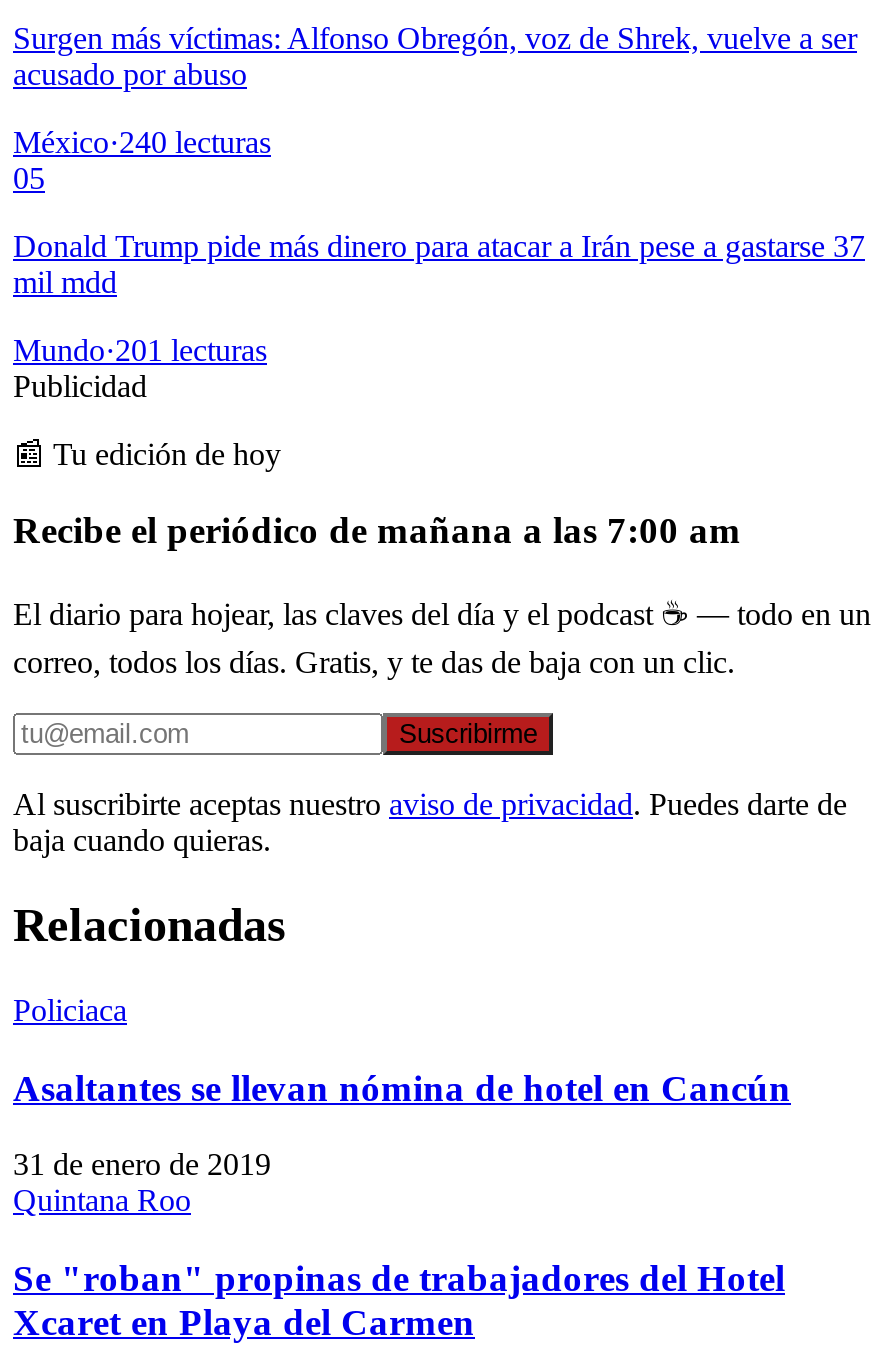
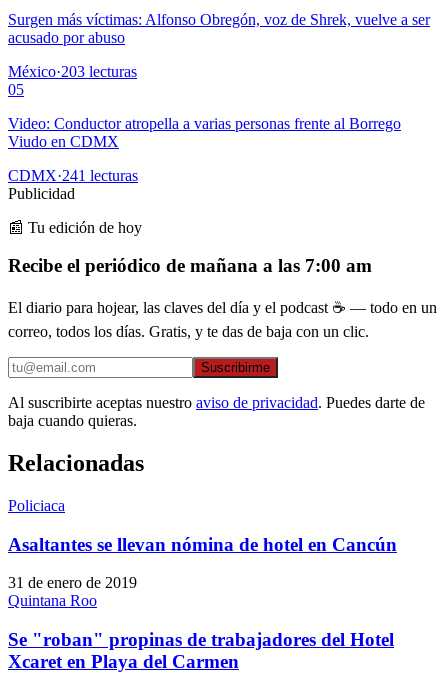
- México·240 lecturas
+ México·203 lecturas

- Donald Trump pide más dinero para atacar a Irán pese a gastarse 37
- mil mdd
+ Video: Conductor atropella a varias personas frente al Borrego
+ Viudo en CDMX

- Mundo·201 lecturas
+ CDMX·241 lecturas
